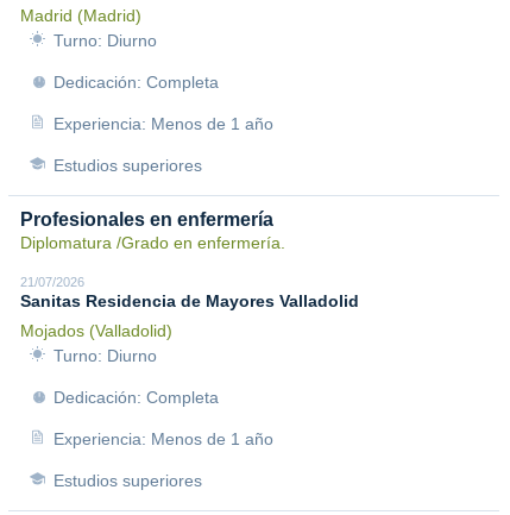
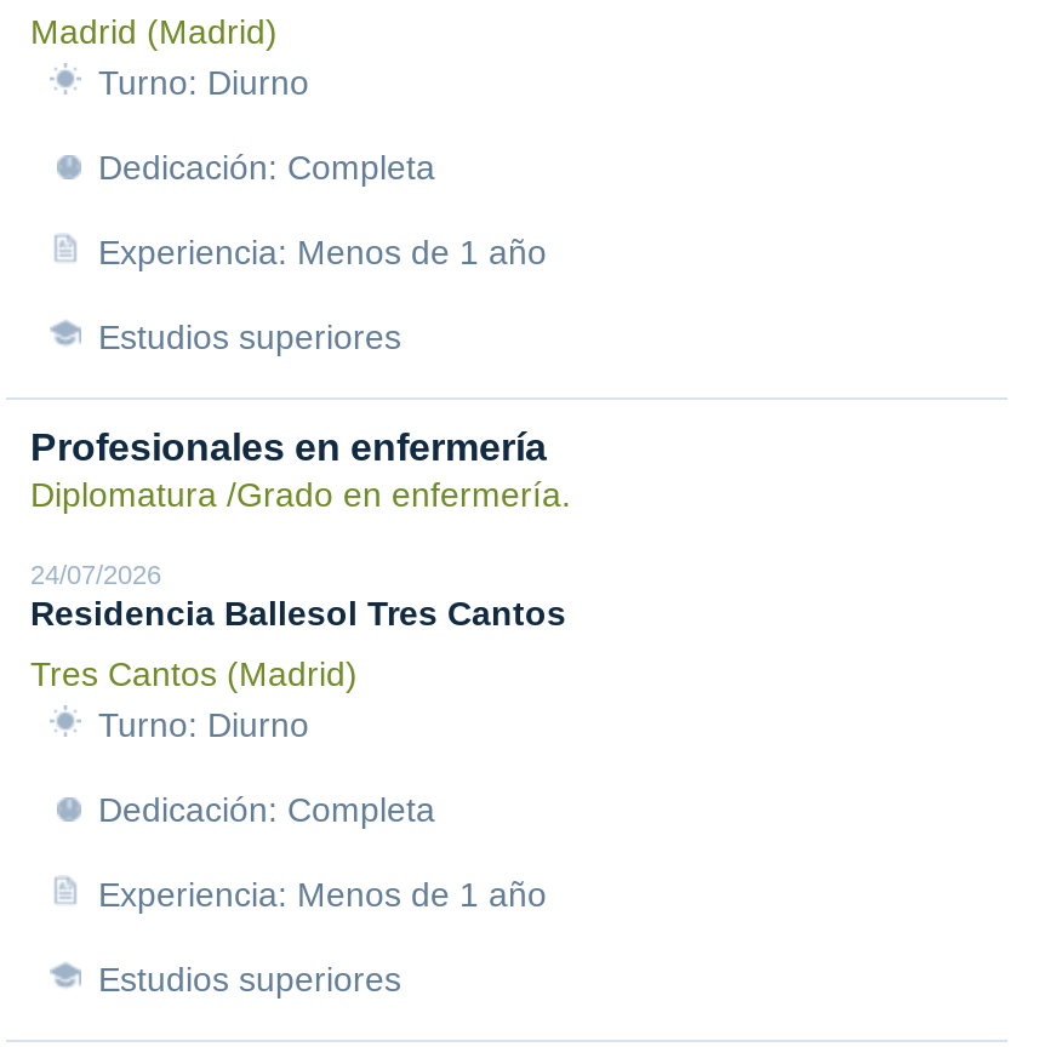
- 21/07/2026
- Sanitas Residencia de Mayores Valladolid
+ 24/07/2026
+ Residencia Ballesol Tres Cantos

- Mojados (Valladolid)
+ Tres Cantos (Madrid)
